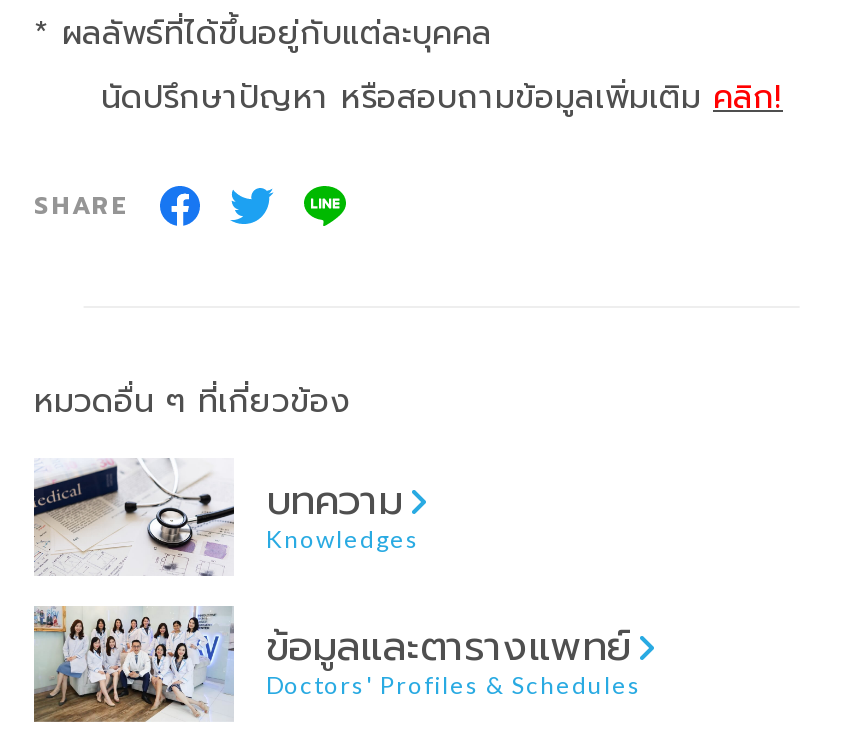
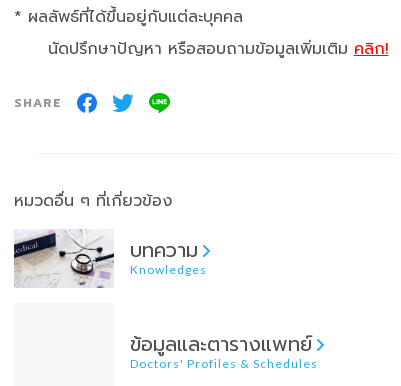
- [image]
